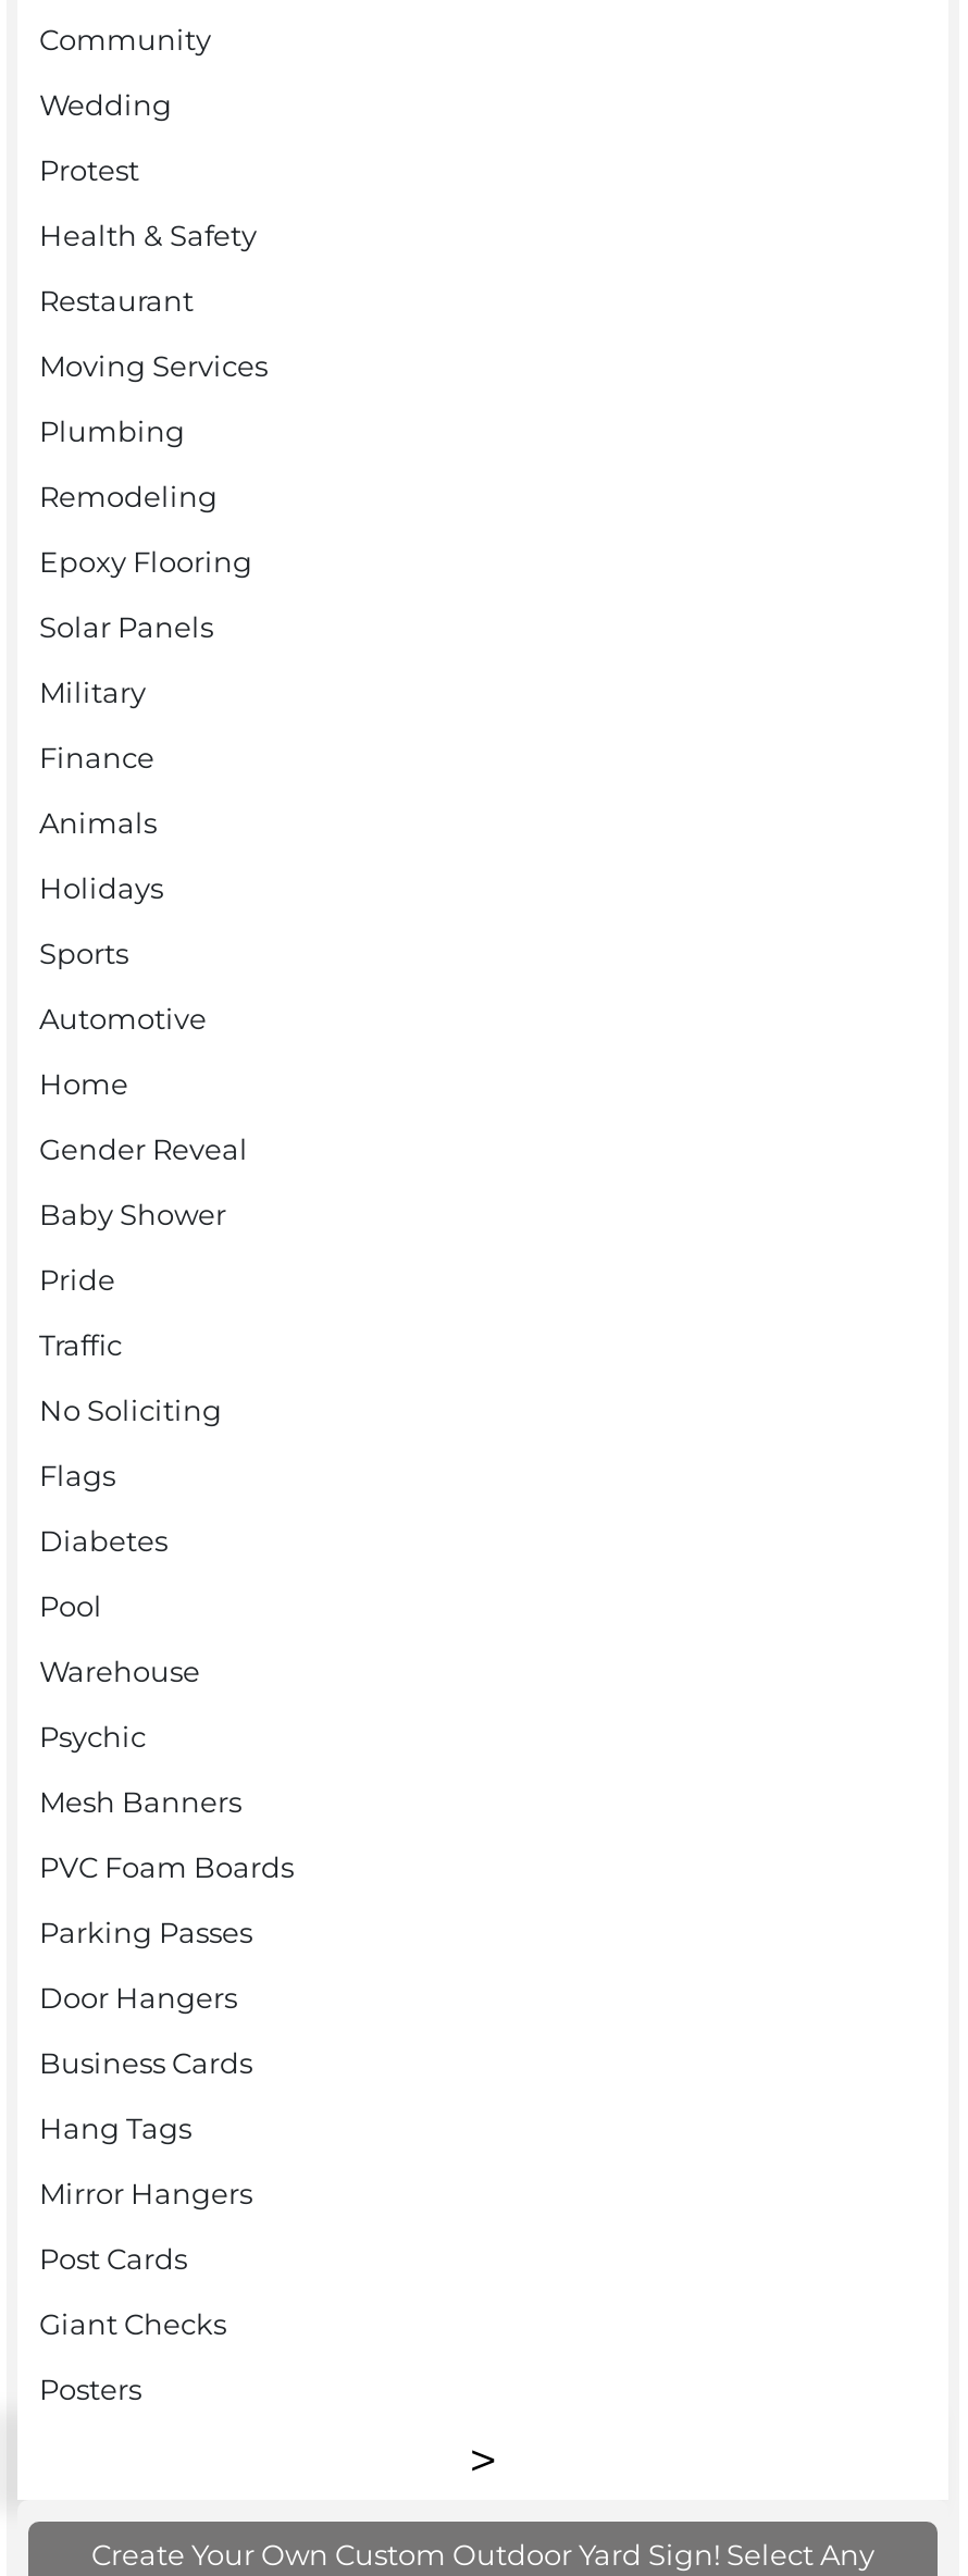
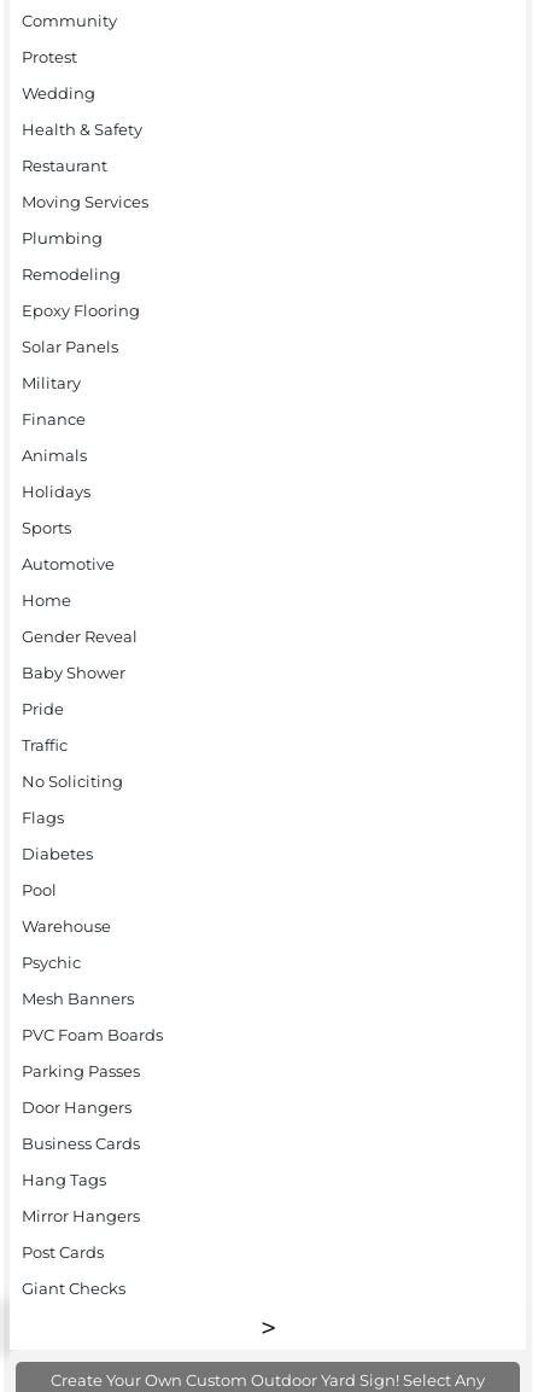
moved down: Wedding

- Posters
